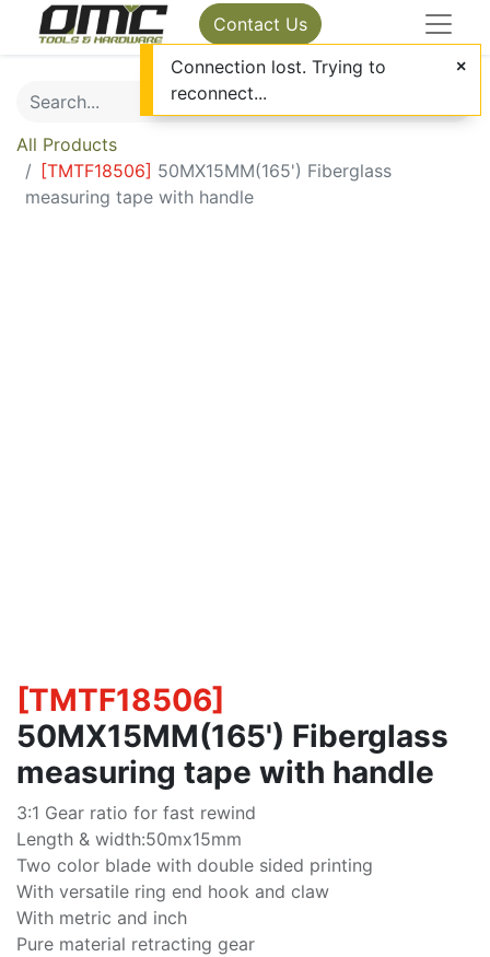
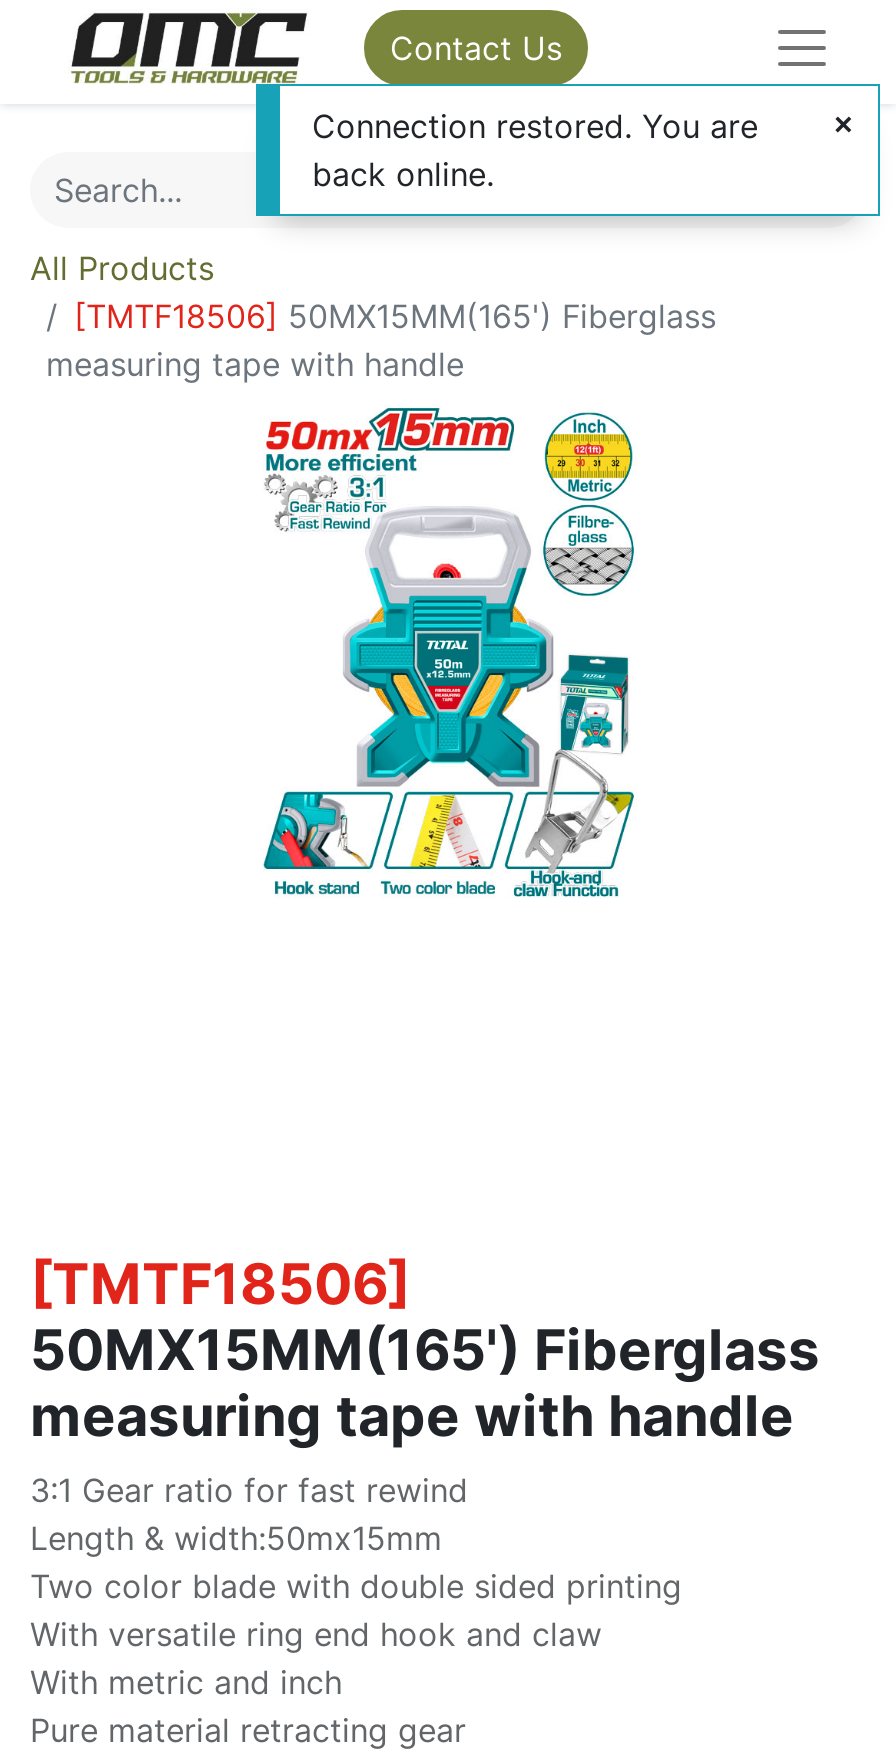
- Connection lost. Trying to
- reconnect...
+ Connection restored. You are
+ back online.

+ [image]
